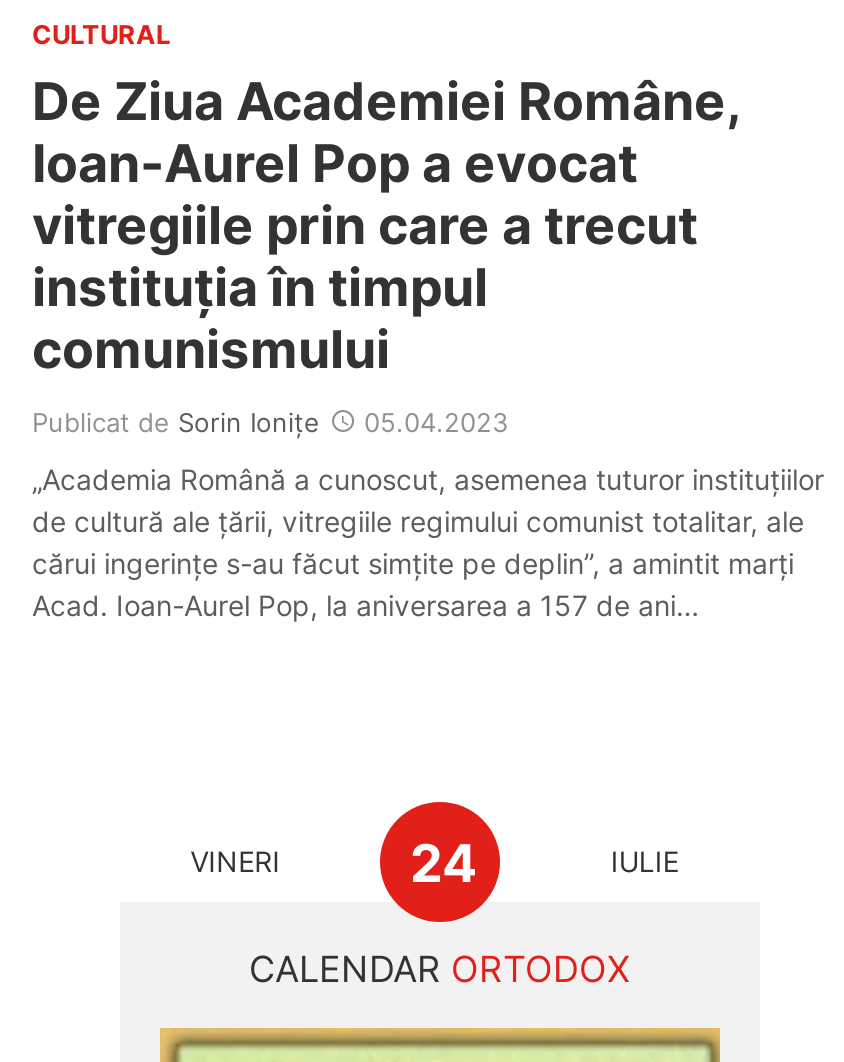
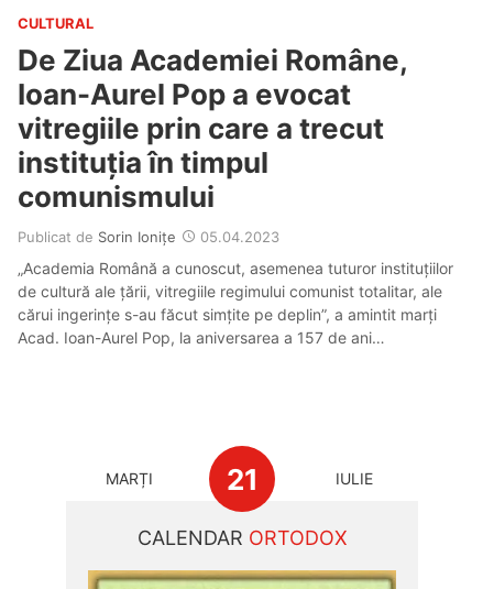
- VINERI
- 24
+ MARȚI
+ 21
